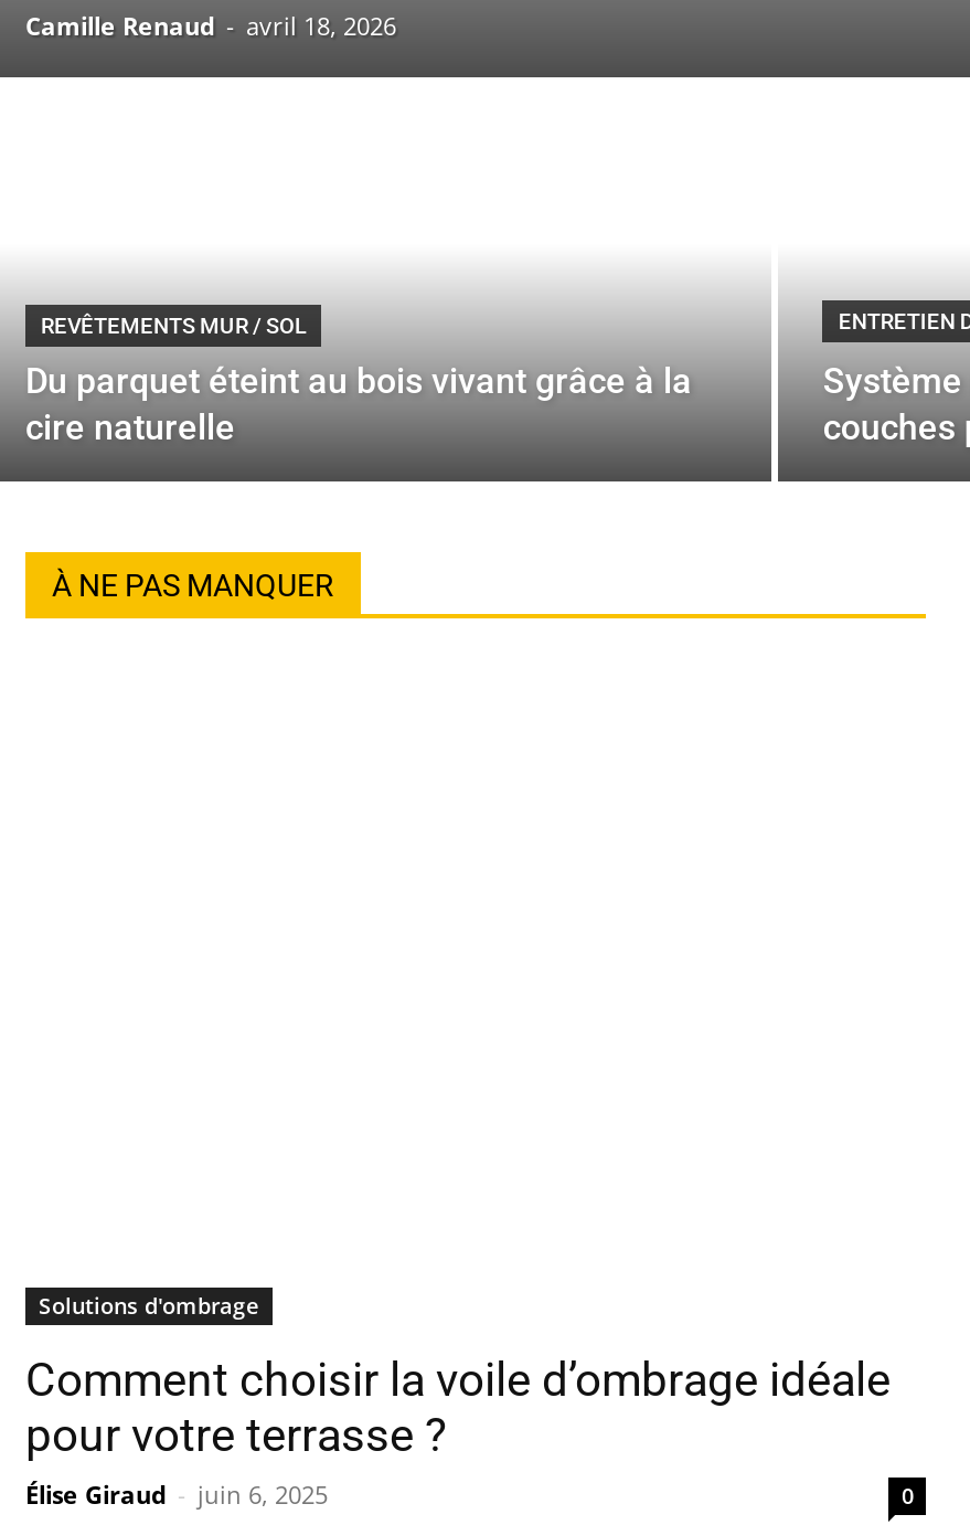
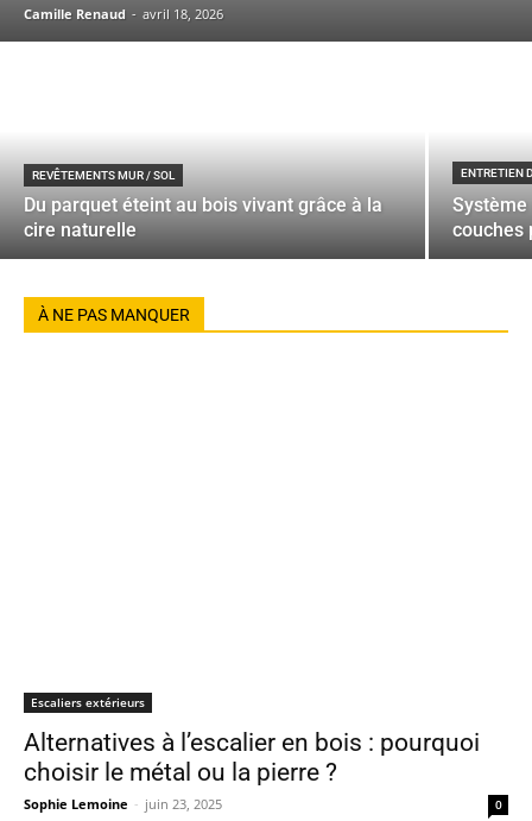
- Solutions d'ombrage
+ Escaliers extérieurs

- Comment choisir la voile d’ombrage idéale
- pour votre terrasse ?
- Élise Giraud - juin 6, 2025
+ Alternatives à l’escalier en bois : pourquoi
+ choisir le métal ou la pierre ?
+ Sophie Lemoine - juin 23, 2025
